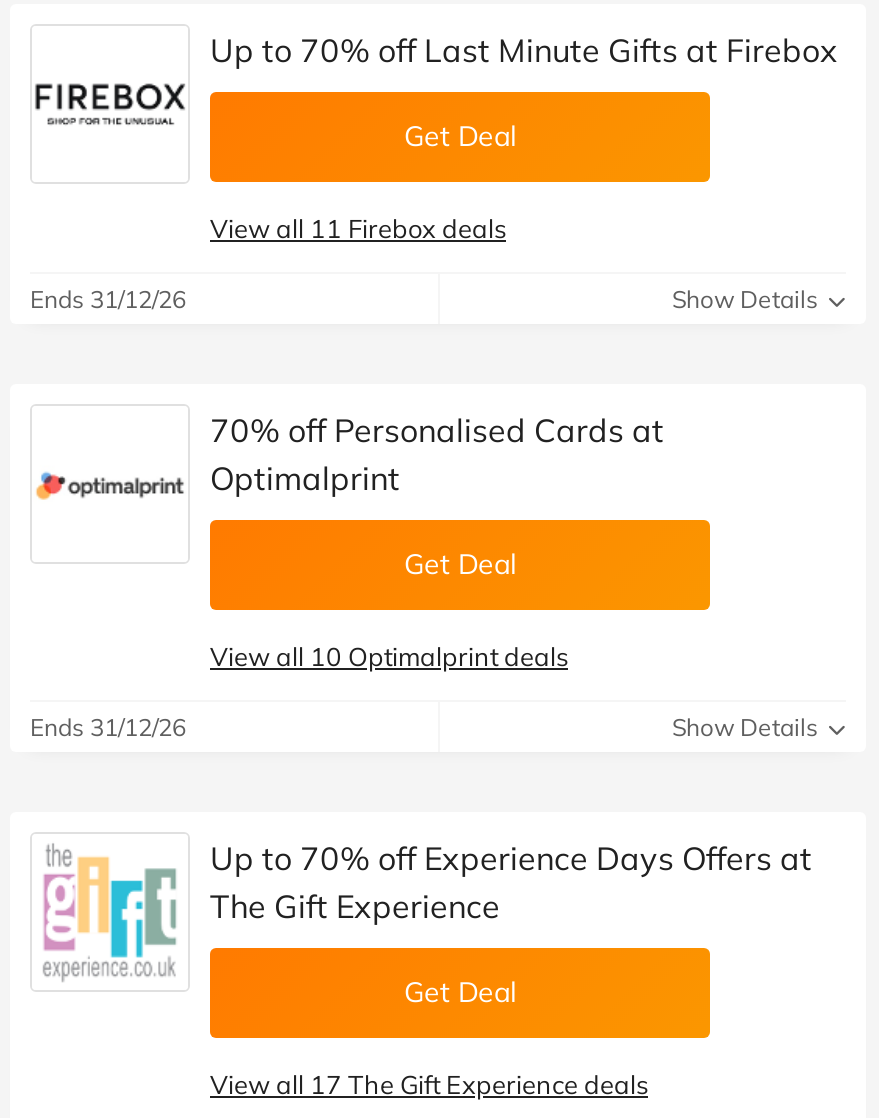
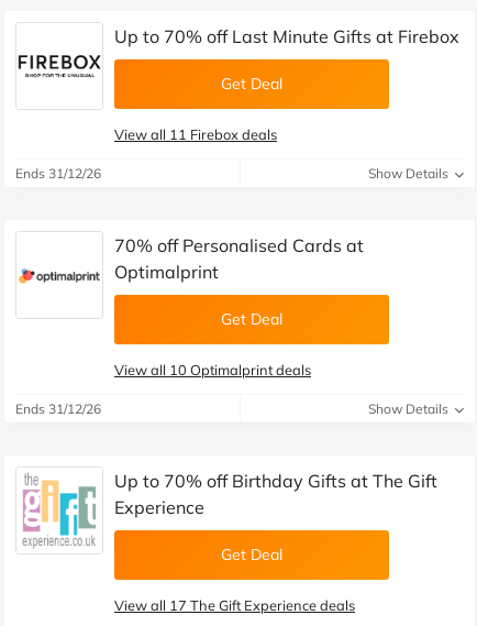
- Up to 70% off Experience Days Offers at
- The Gift Experience
+ Up to 70% off Birthday Gifts at The Gift
+ Experience
